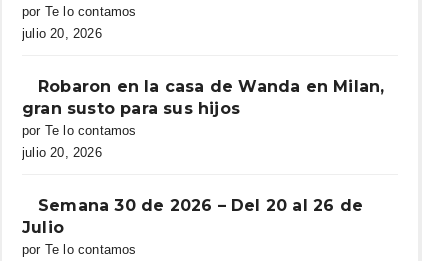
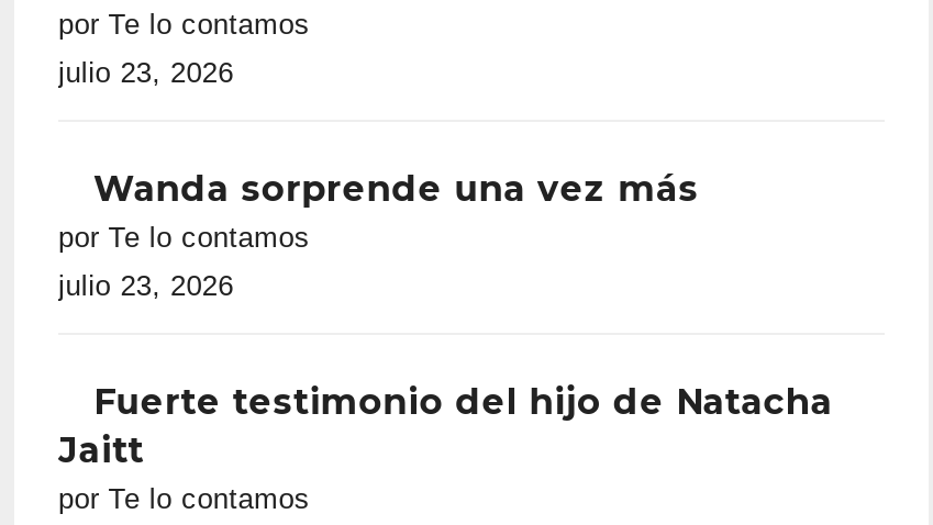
- julio 20, 2026
+ julio 23, 2026

- Robaron en la casa de Wanda en Milan,
- gran susto para sus hijos
+ Wanda sorprende una vez más

- julio 20, 2026
+ julio 23, 2026

- Semana 30 de 2026 – Del 20 al 26 de
- Julio
+ Fuerte testimonio del hijo de Natacha
+ Jaitt
